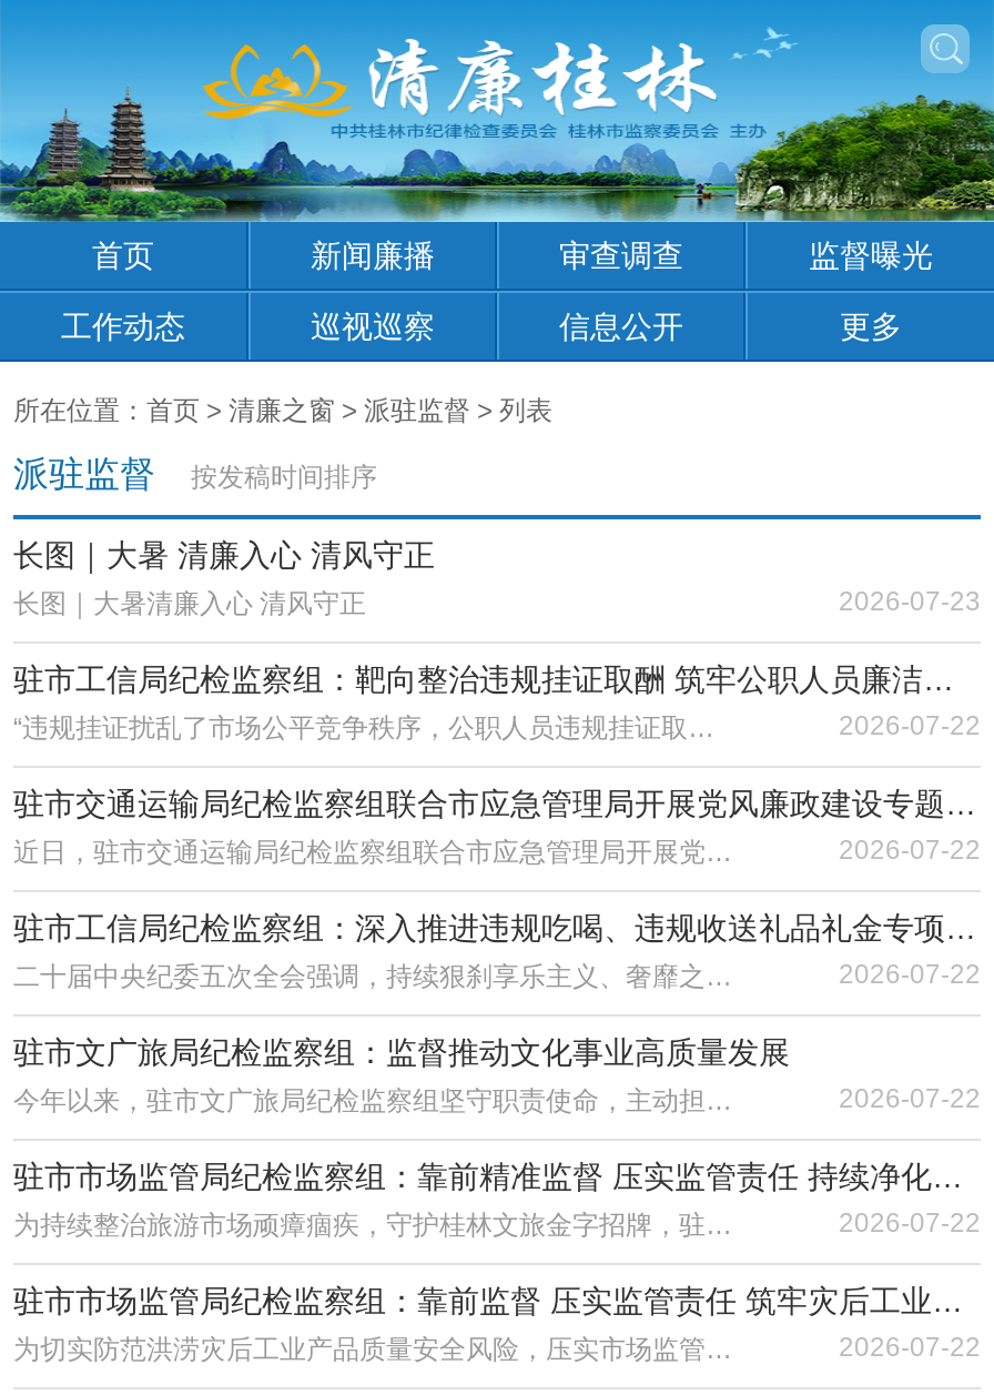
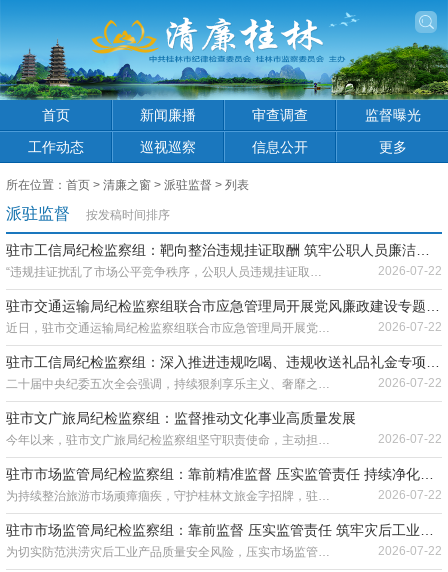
- 长图｜大暑 清廉入心 清风守正
- 长图｜大暑清廉入心 清风守正
- 2026-07-23
